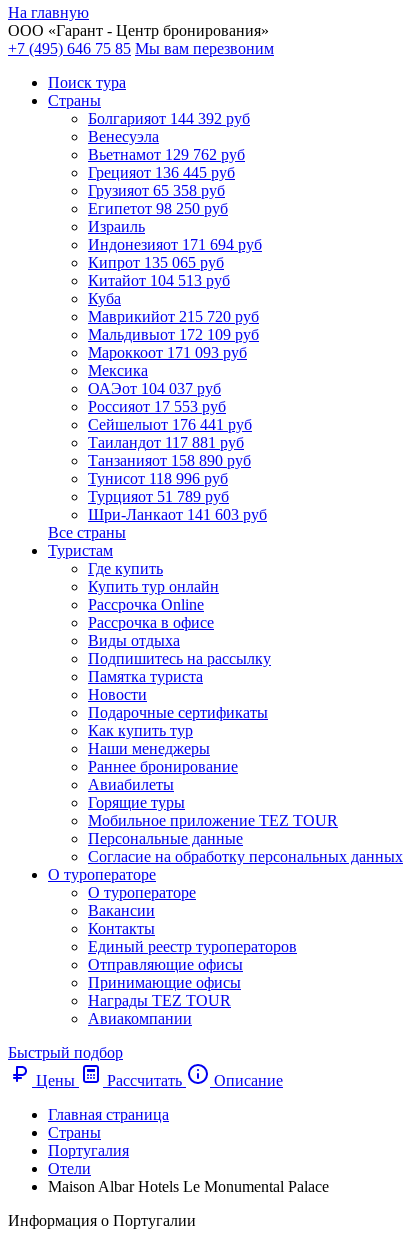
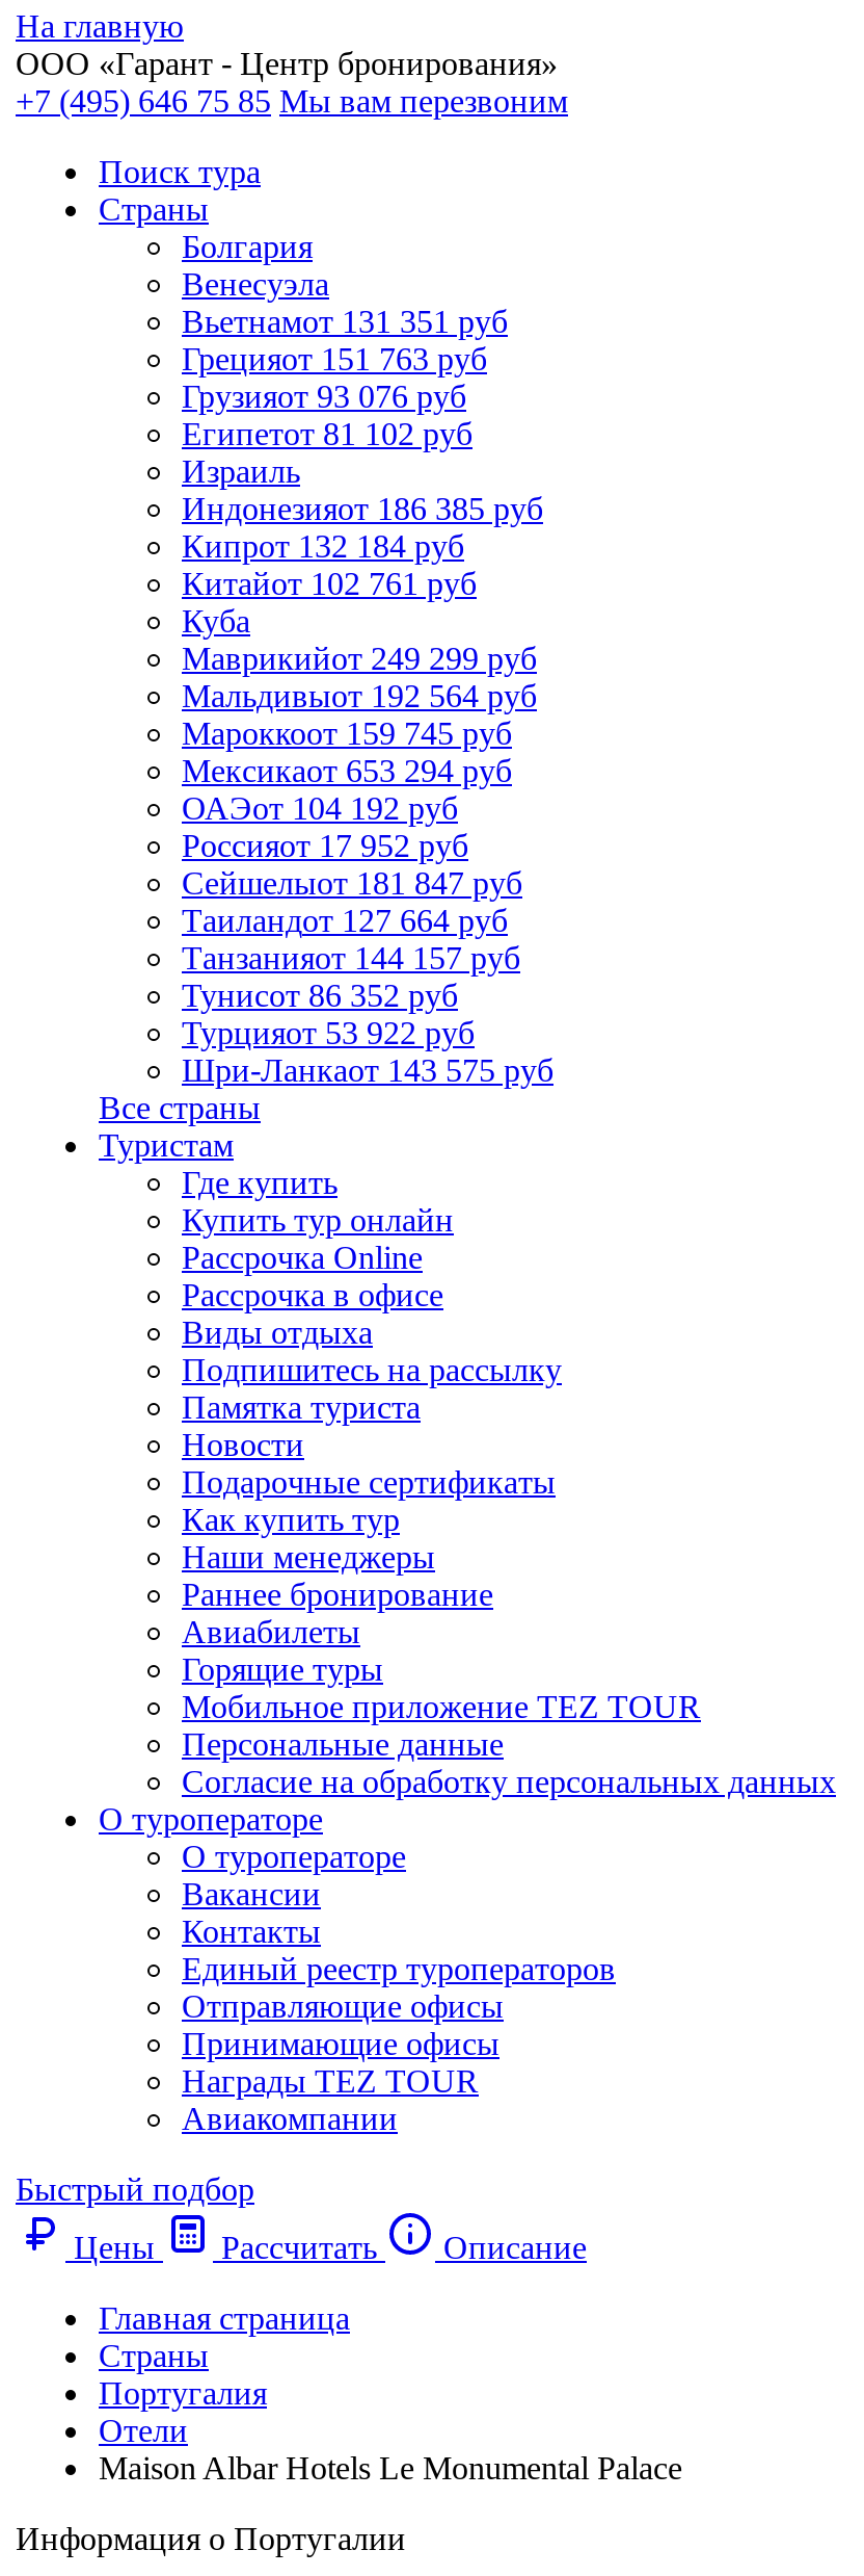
- Болгарияот 144 392 руб
+ Болгария

- Вьетнамот 129 762 руб
+ Вьетнамот 131 351 руб

- Грецияот 136 445 руб
+ Грецияот 151 763 руб

- Грузияот 65 358 руб
+ Грузияот 93 076 руб

- Египетот 98 250 руб
+ Египетот 81 102 руб

- Индонезияот 171 694 руб
+ Индонезияот 186 385 руб

- Кипрот 135 065 руб
+ Кипрот 132 184 руб

- Китайот 104 513 руб
+ Китайот 102 761 руб

- Маврикийот 215 720 руб
- Мальдивыот 172 109 руб
- Мароккоот 171 093 руб
- Мексика
- ОАЭот 104 037 руб
- Россияот 17 553 руб
- Сейшелыот 176 441 руб
- Таиландот 117 881 руб
- Танзанияот 158 890 руб
- Тунисот 118 996 руб
- Турцияот 51 789 руб
- Шри-Ланкаот 141 603 руб
+ Маврикийот 249 299 руб
+ Мальдивыот 192 564 руб
+ Мароккоот 159 745 руб
+ Мексикаот 653 294 руб
+ ОАЭот 104 192 руб
+ Россияот 17 952 руб
+ Сейшелыот 181 847 руб
+ Таиландот 127 664 руб
+ Танзанияот 144 157 руб
+ Тунисот 86 352 руб
+ Турцияот 53 922 руб
+ Шри-Ланкаот 143 575 руб
